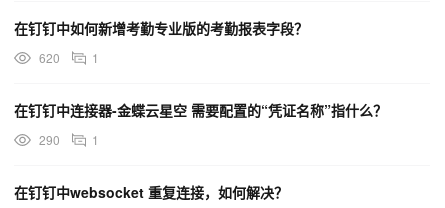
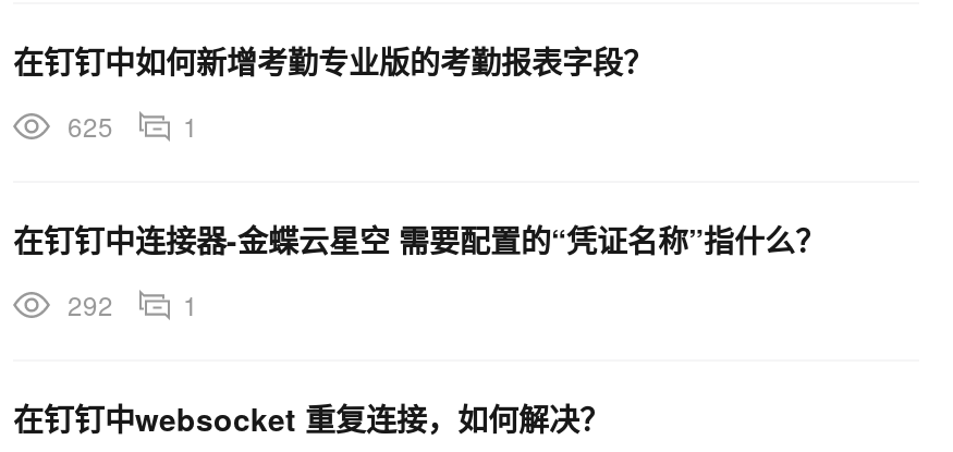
- 620 1
+ 625 1

- 290 1
+ 292 1
